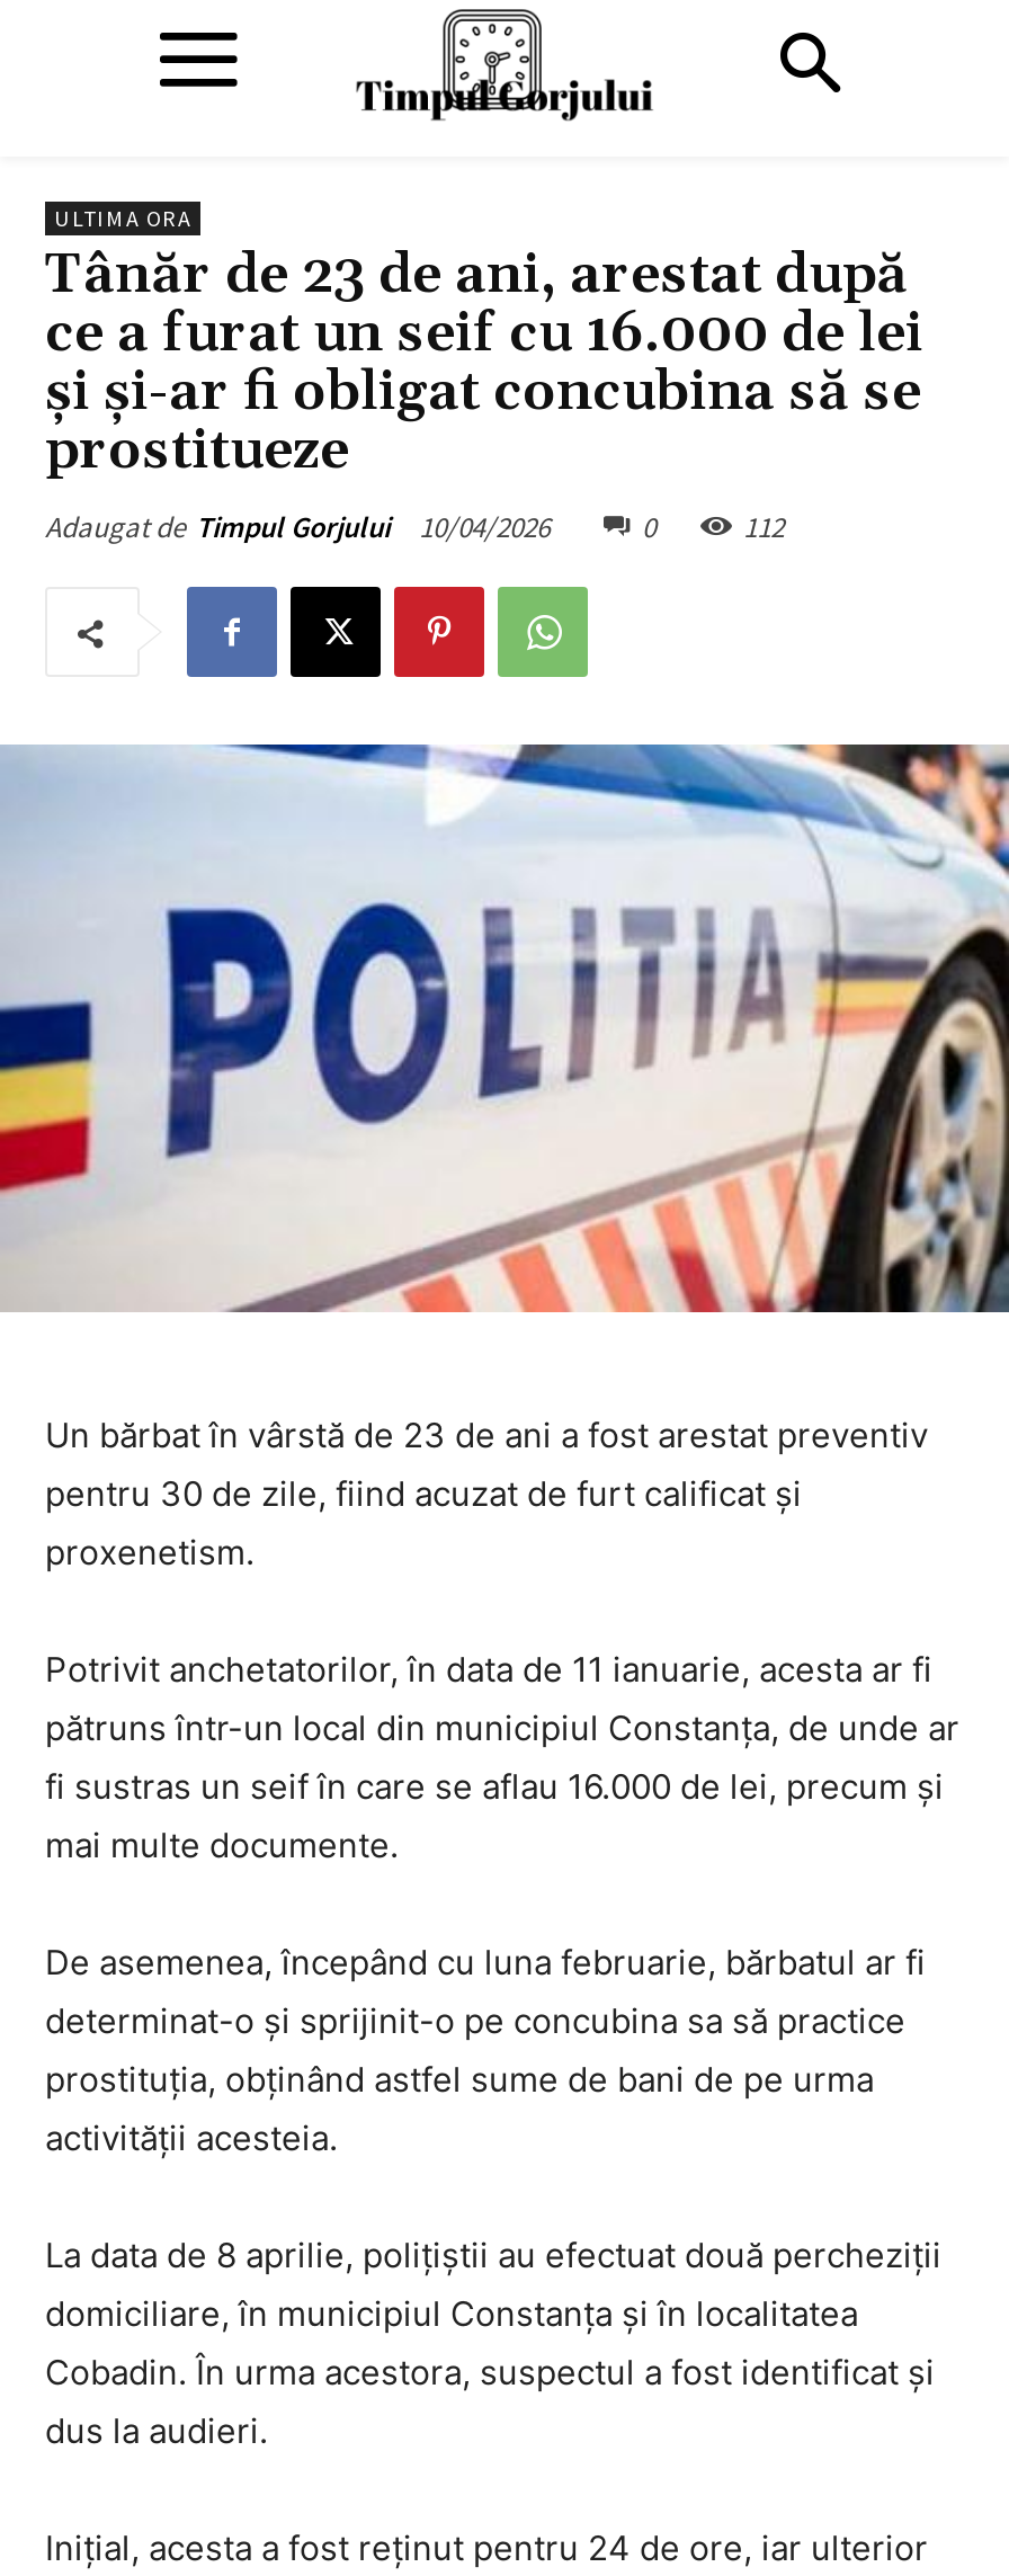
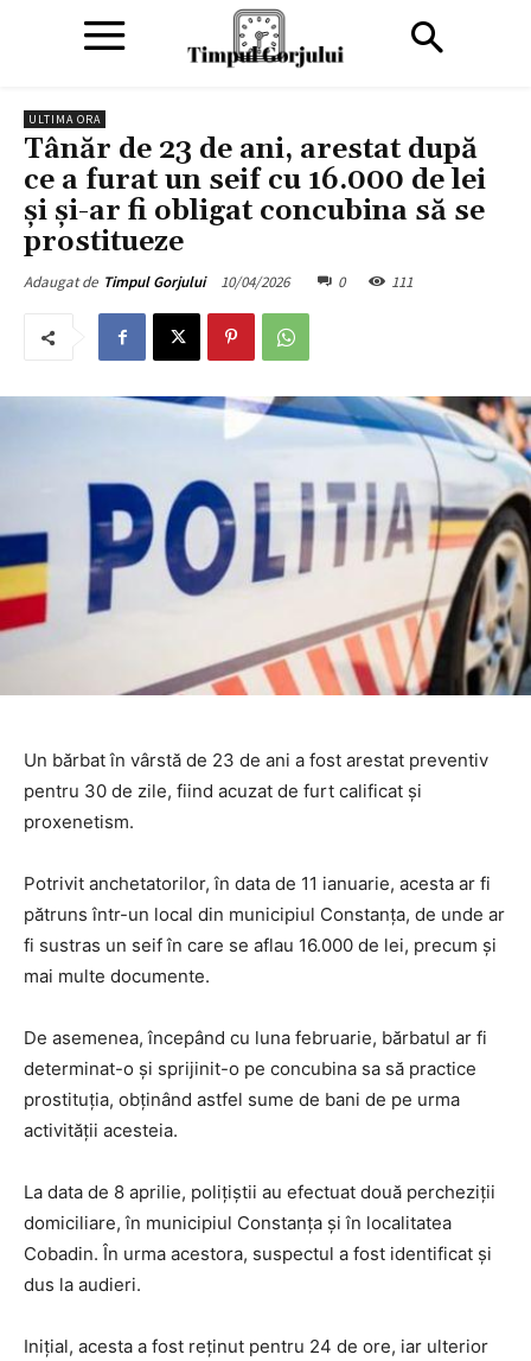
- 112
+ 111
